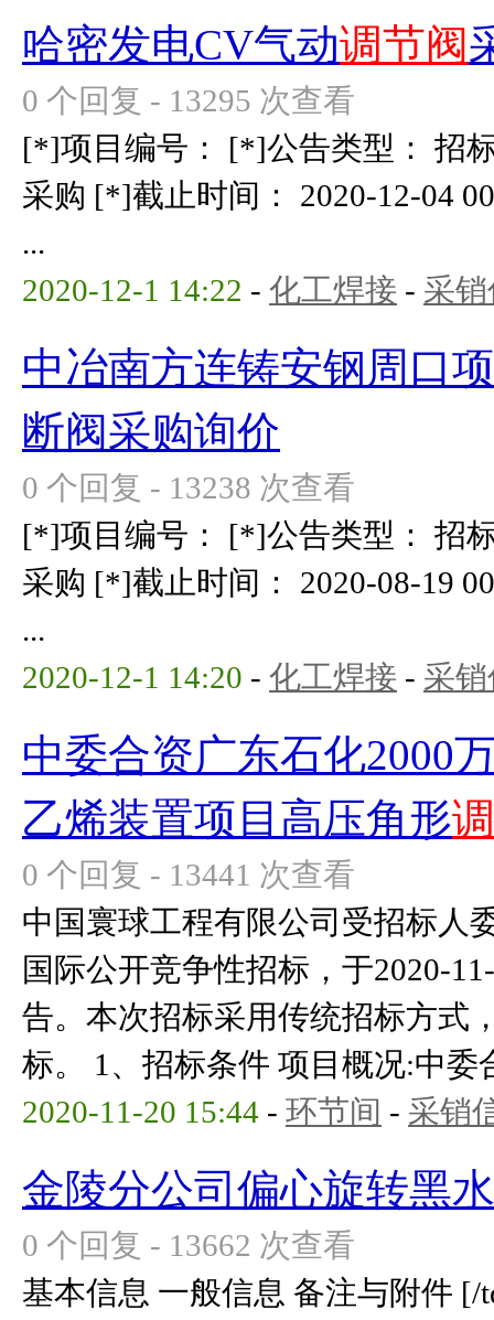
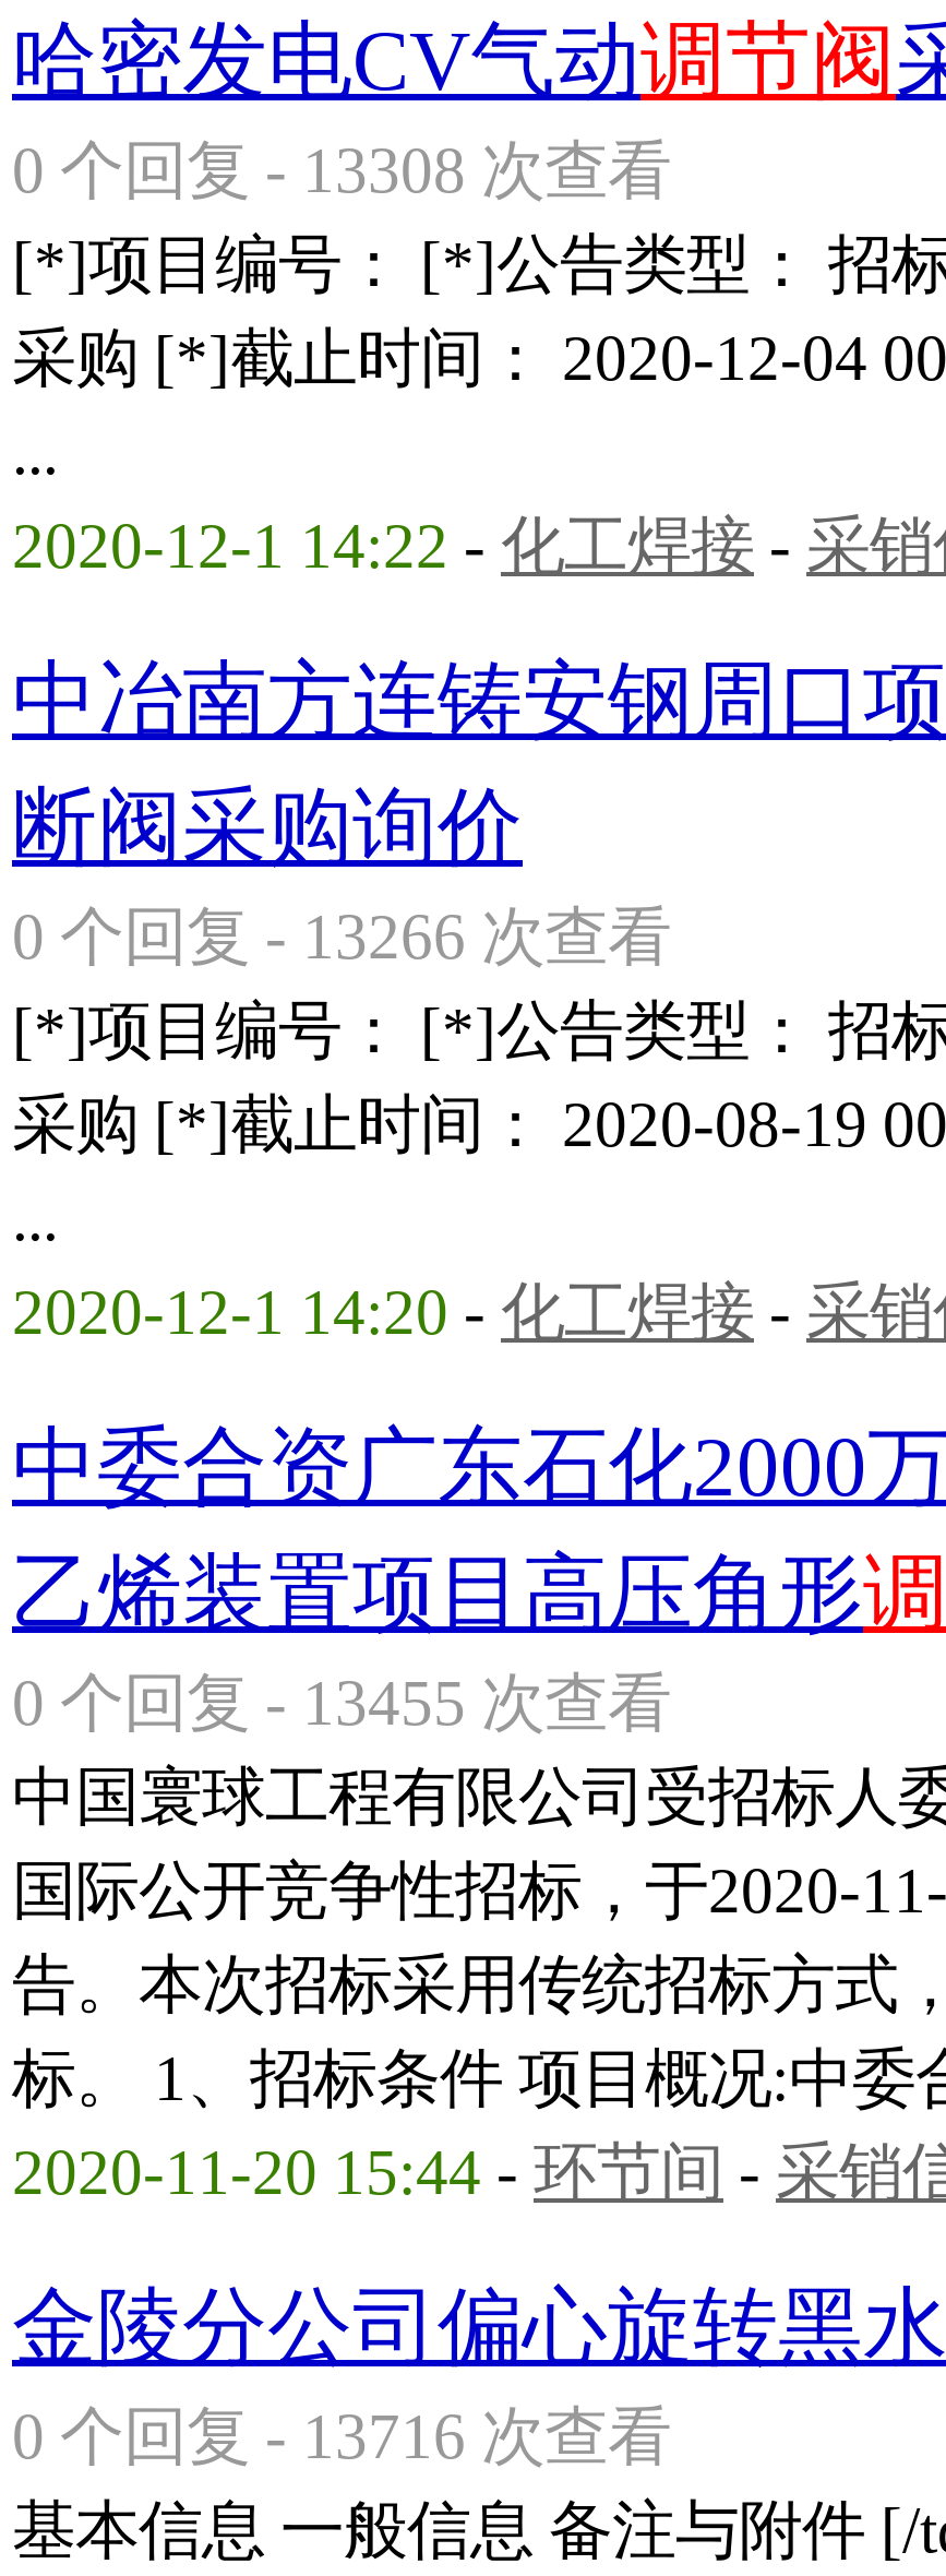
- 0 个回复 - 13295 次查看
+ 0 个回复 - 13308 次查看

- 0 个回复 - 13238 次查看
+ 0 个回复 - 13266 次查看

- 0 个回复 - 13441 次查看
+ 0 个回复 - 13455 次查看

- 0 个回复 - 13662 次查看
+ 0 个回复 - 13716 次查看
